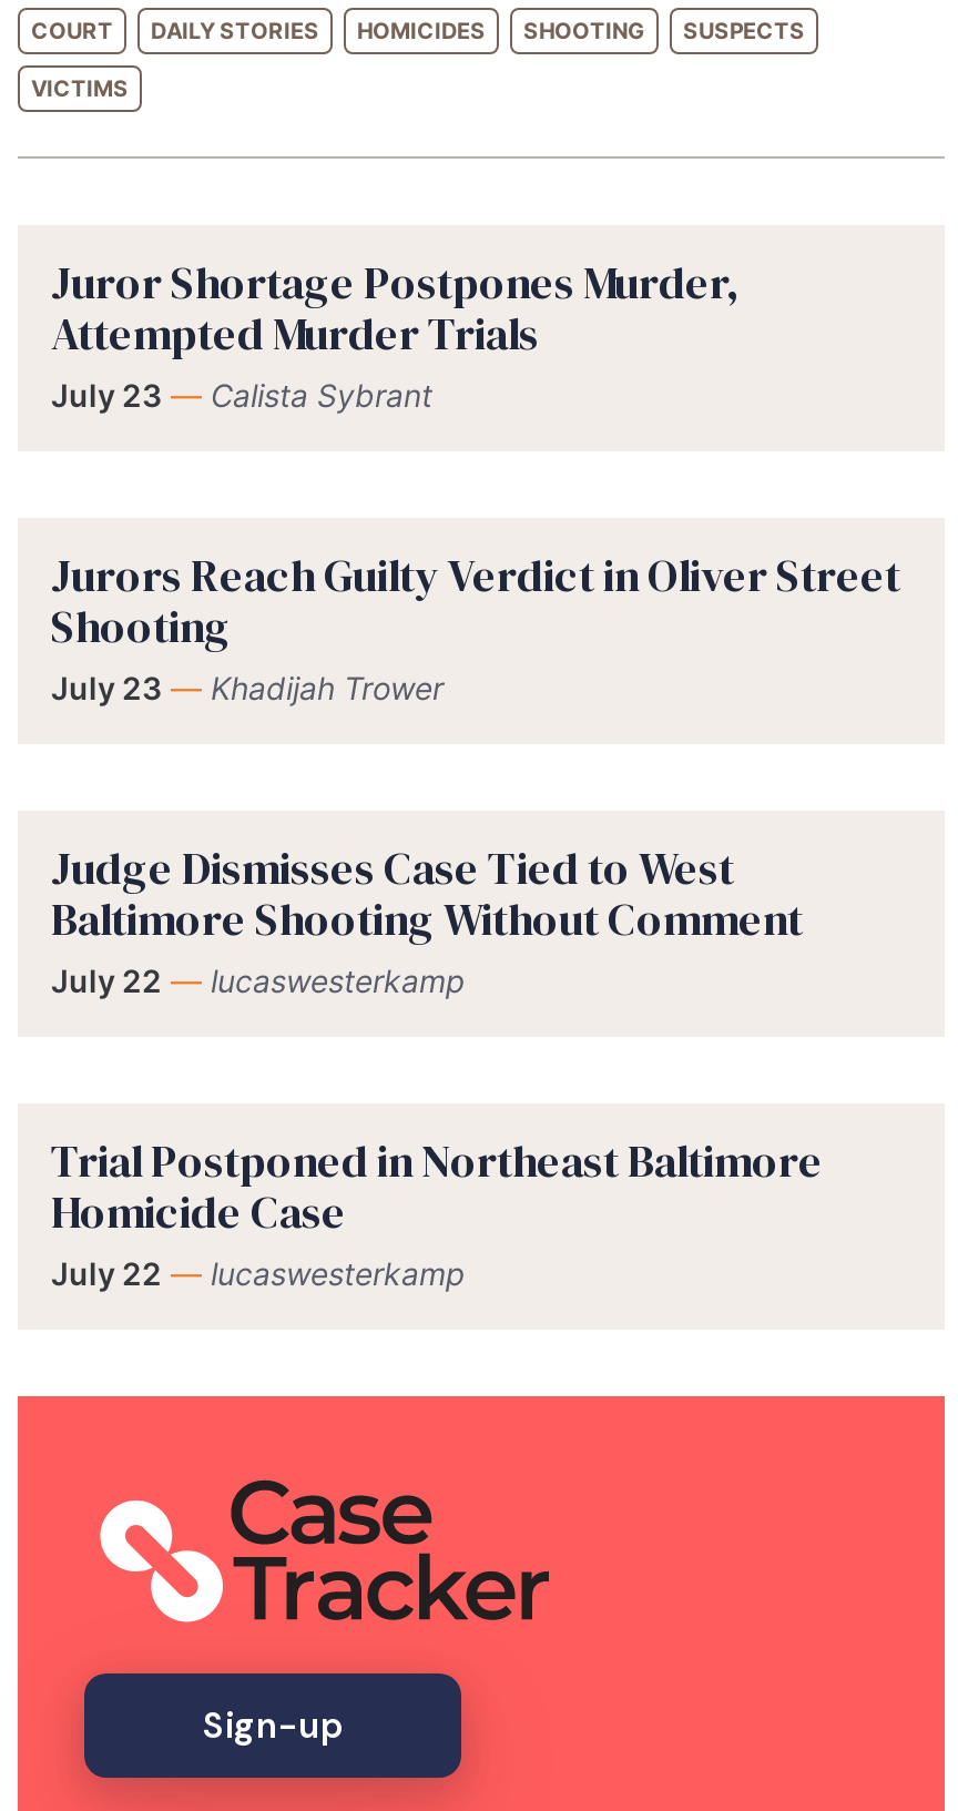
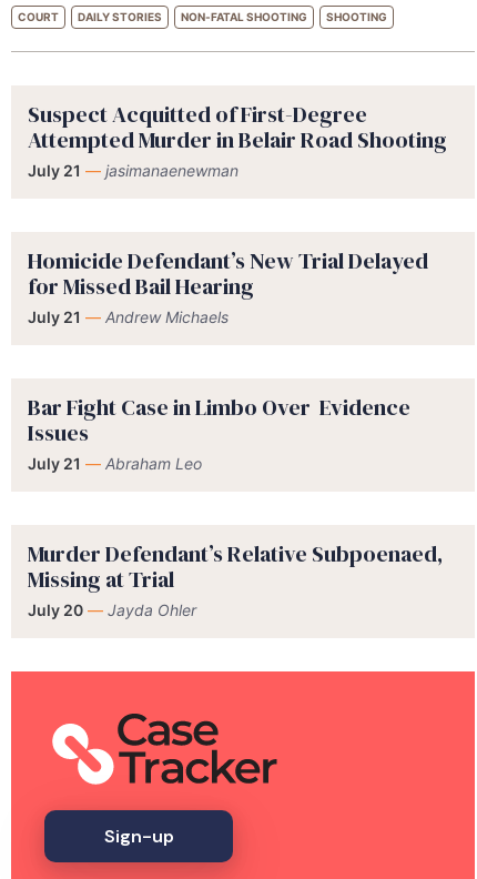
- SUSPECTS
- VICTIMS
- Juror Shortage Postpones Murder,
- Attempted Murder Trials
- July 23 — Calista Sybrant
- Jurors Reach Guilty Verdict in Oliver Street
- Shooting
- July 23 — Khadijah Trower
- Judge Dismisses Case Tied to West
- Baltimore Shooting Without Comment
- July 22 — lucaswesterkamp
- Trial Postponed in Northeast Baltimore
- Homicide Case
- July 22 — lucaswesterkamp
+ Suspect Acquitted of First-Degree
+ Attempted Murder in Belair Road Shooting
+ July 21 — jasimanaenewman
+ Homicide Defendant’s New Trial Delayed
+ for Missed Bail Hearing
+ July 21 — Andrew Michaels
+ Bar Fight Case in Limbo Over Evidence
+ Issues
+ July 21 — Abraham Leo
+ Murder Defendant’s Relative Subpoenaed,
+ Missing at Trial
+ July 20 — Jayda Ohler

- HOMICIDES
+ NON-FATAL SHOOTING
